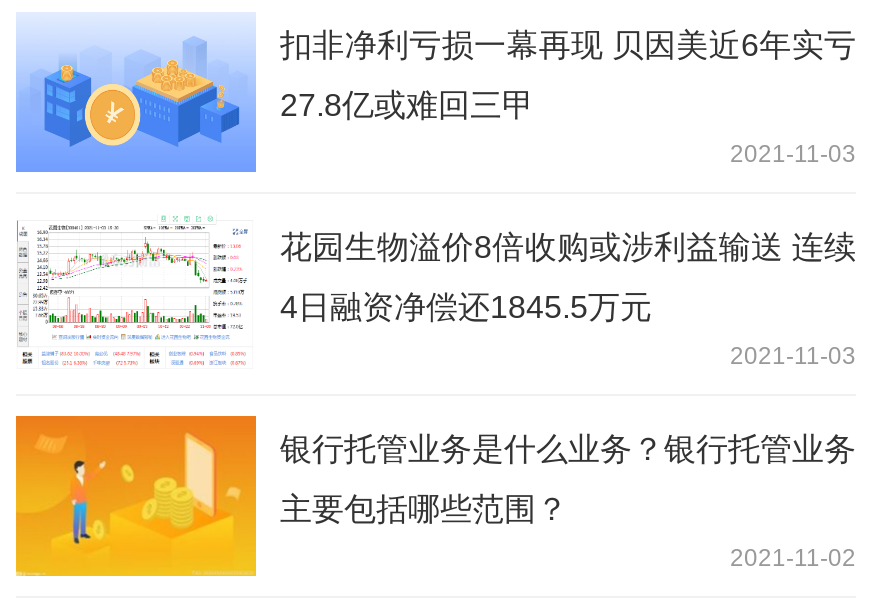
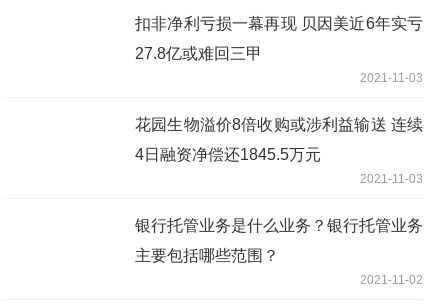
- [image]

- [image]

- [image]
